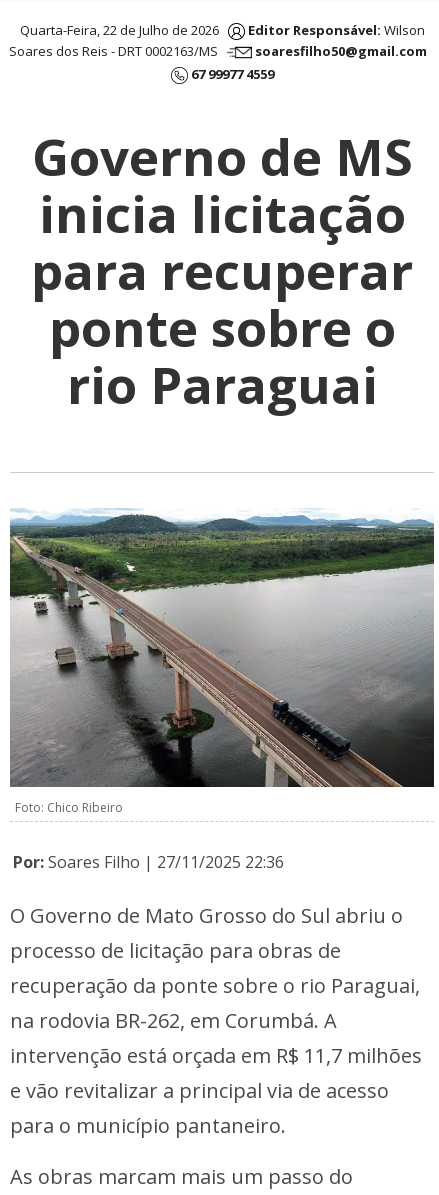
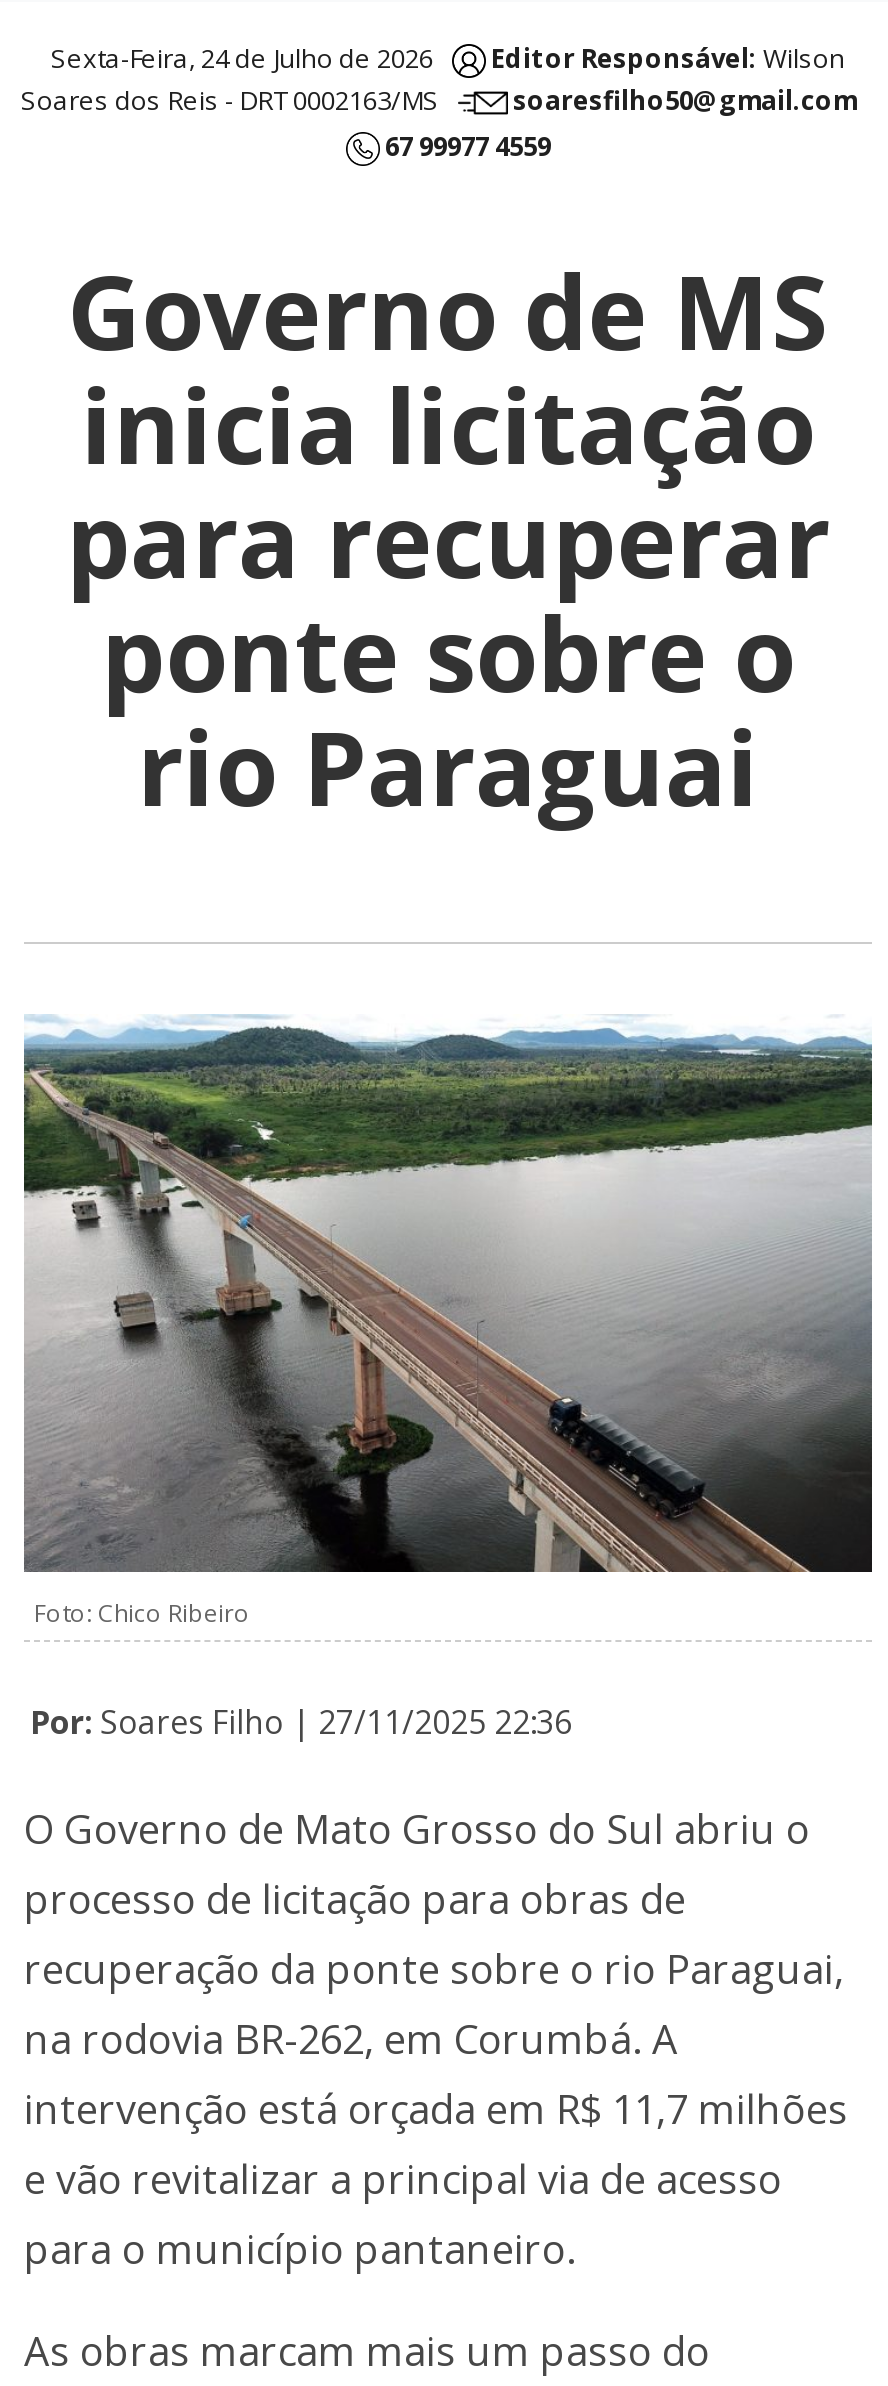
- Quarta-Feira, 22 de Julho de 2026
+ Sexta-Feira, 24 de Julho de 2026
